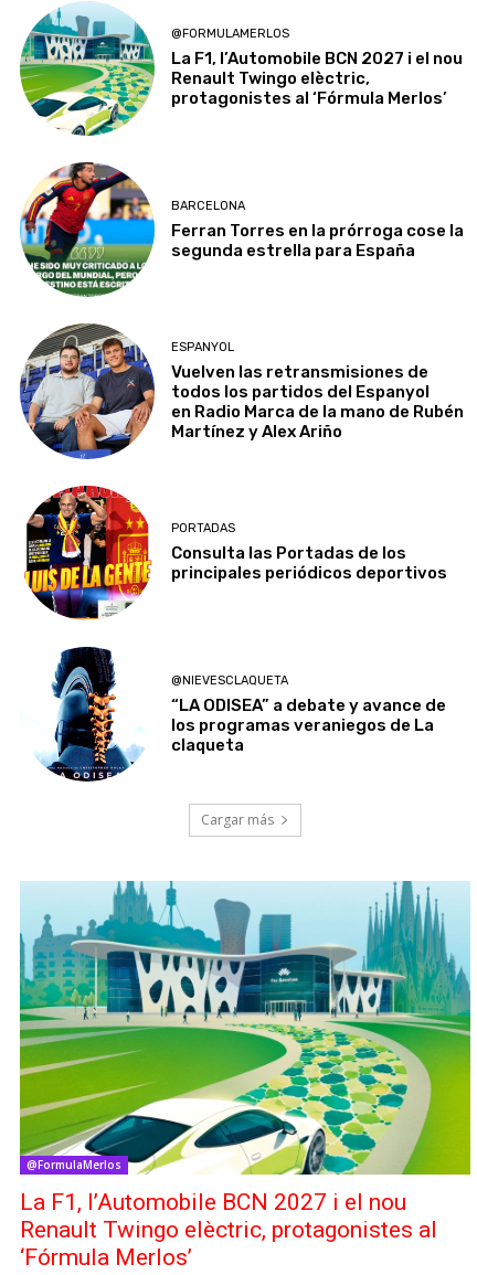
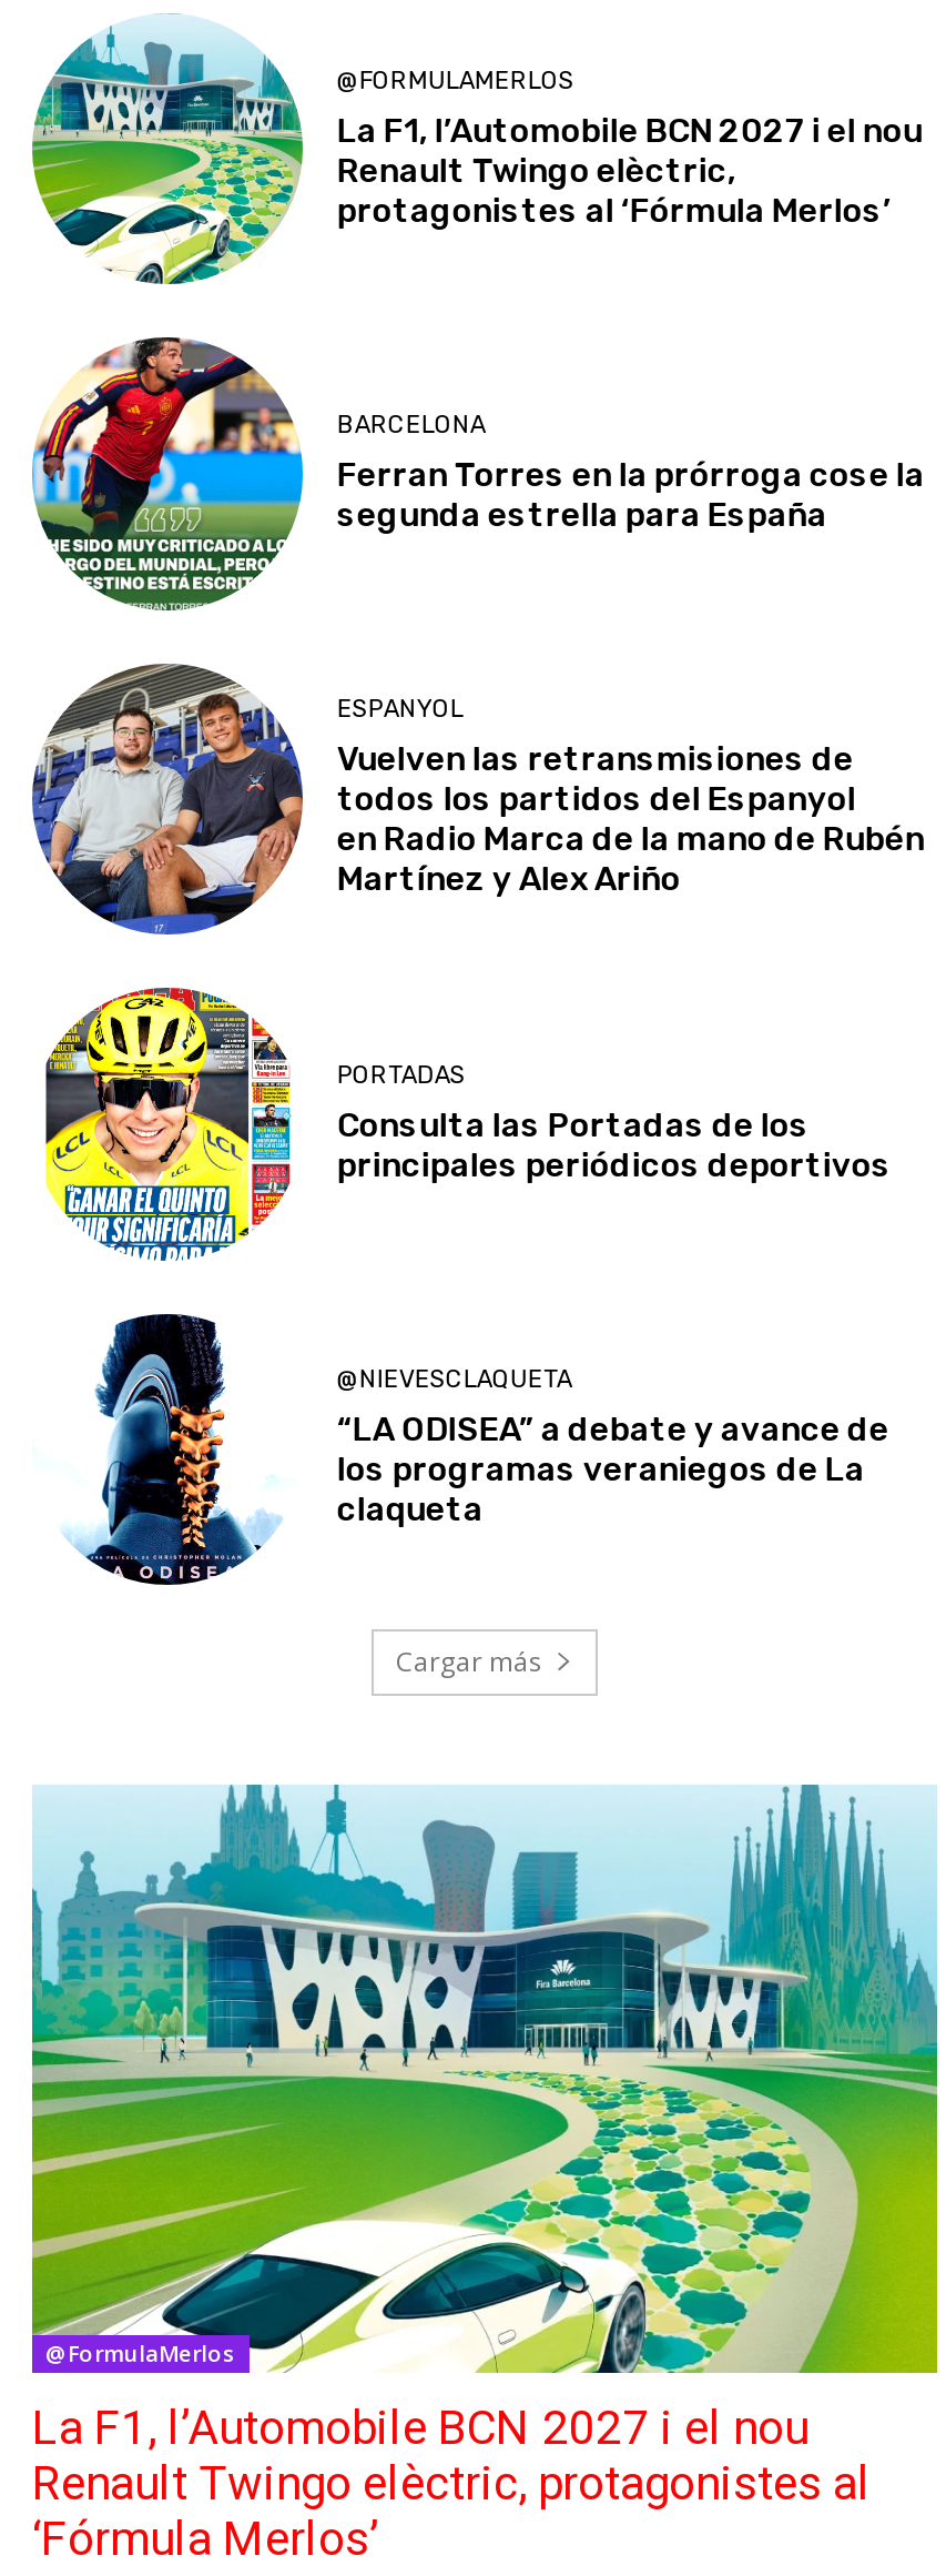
- [image]
+ [image]
